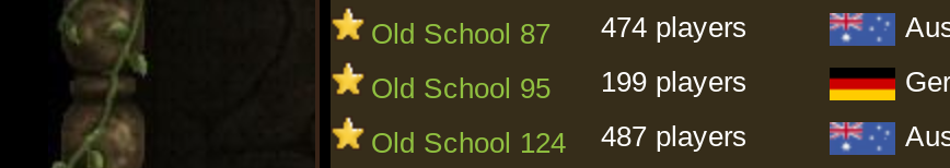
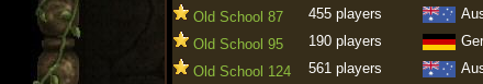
- Old School 87 474 players
+ Old School 87 455 players

- Old School 95 199 players
+ Old School 95 190 players

- Old School 124 487 players
+ Old School 124 561 players
